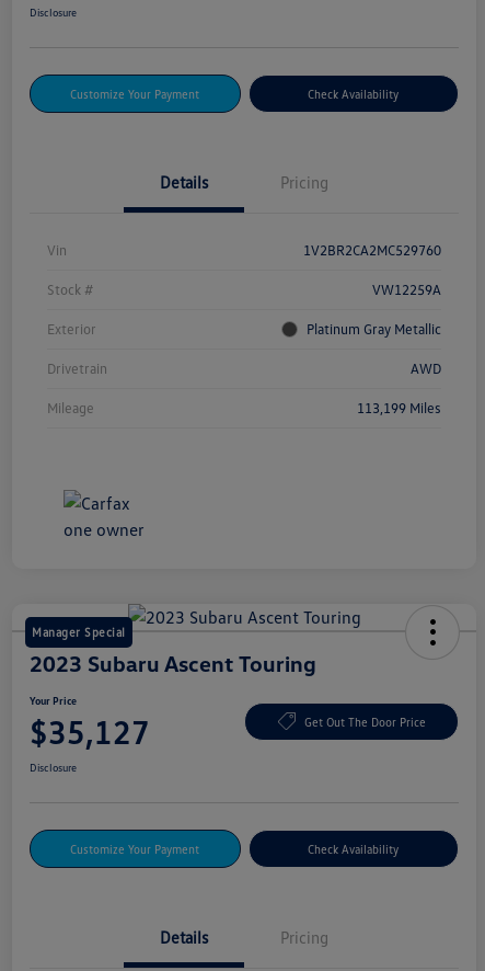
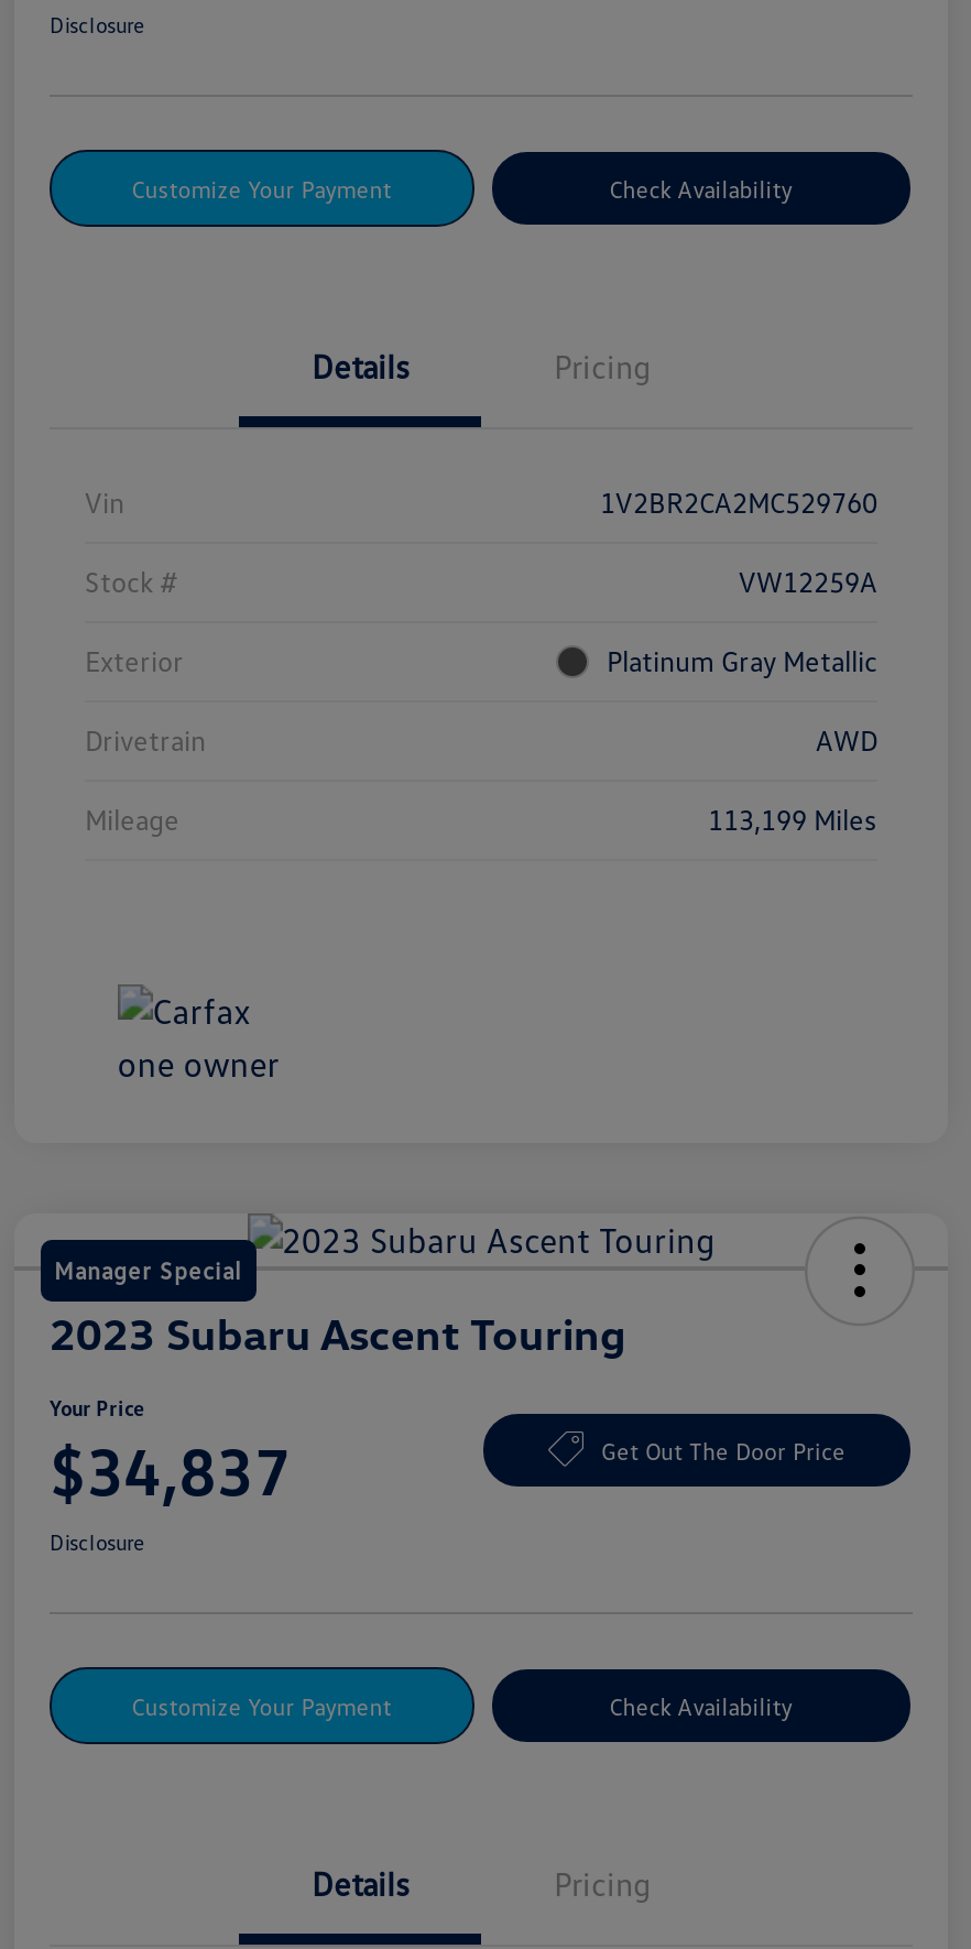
- $35,127
+ $34,837
